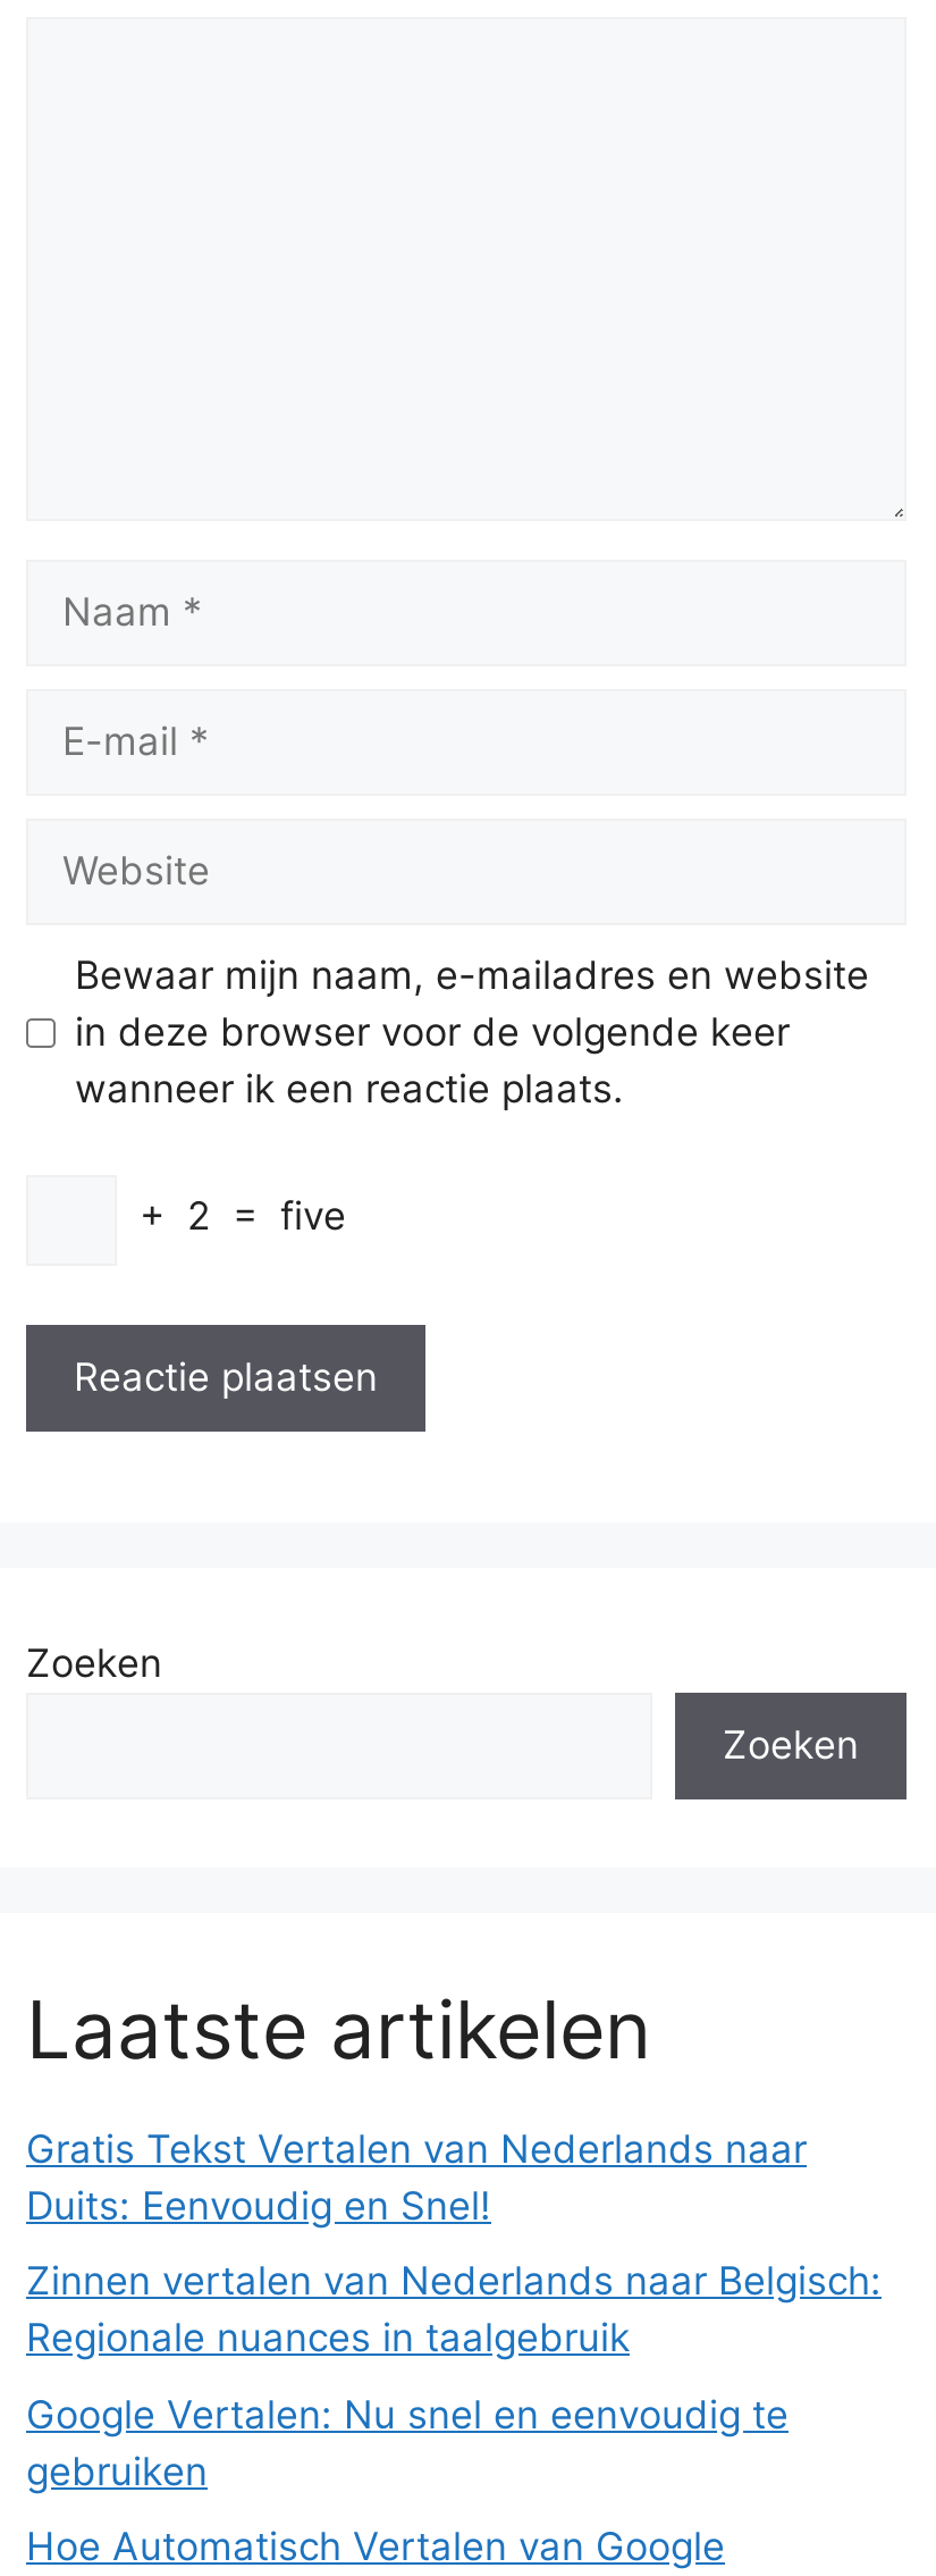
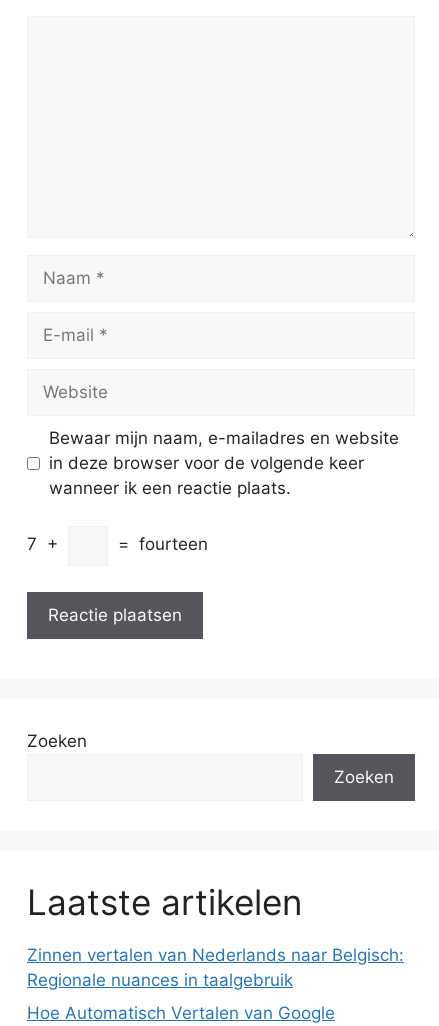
- + 2 = five
+ 7 +
+ = fourteen

- Gratis Tekst Vertalen van Nederlands naar
- Duits: Eenvoudig en Snel!

- Google Vertalen: Nu snel en eenvoudig te
- gebruiken
